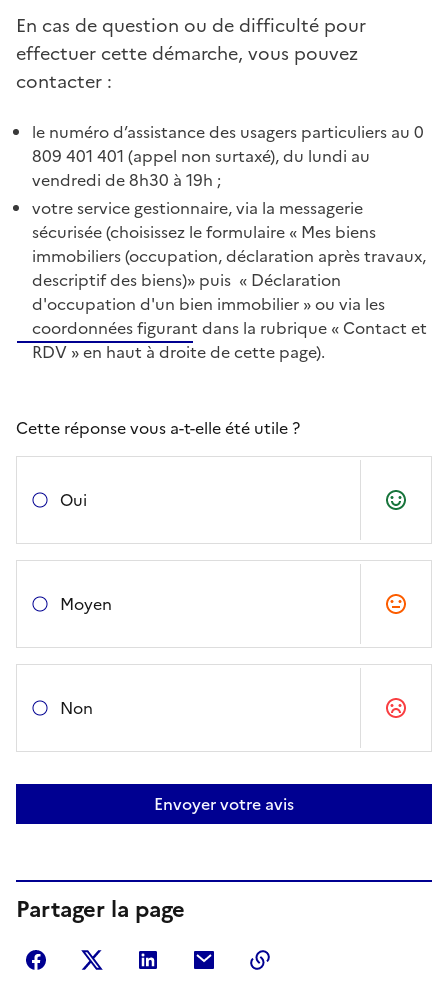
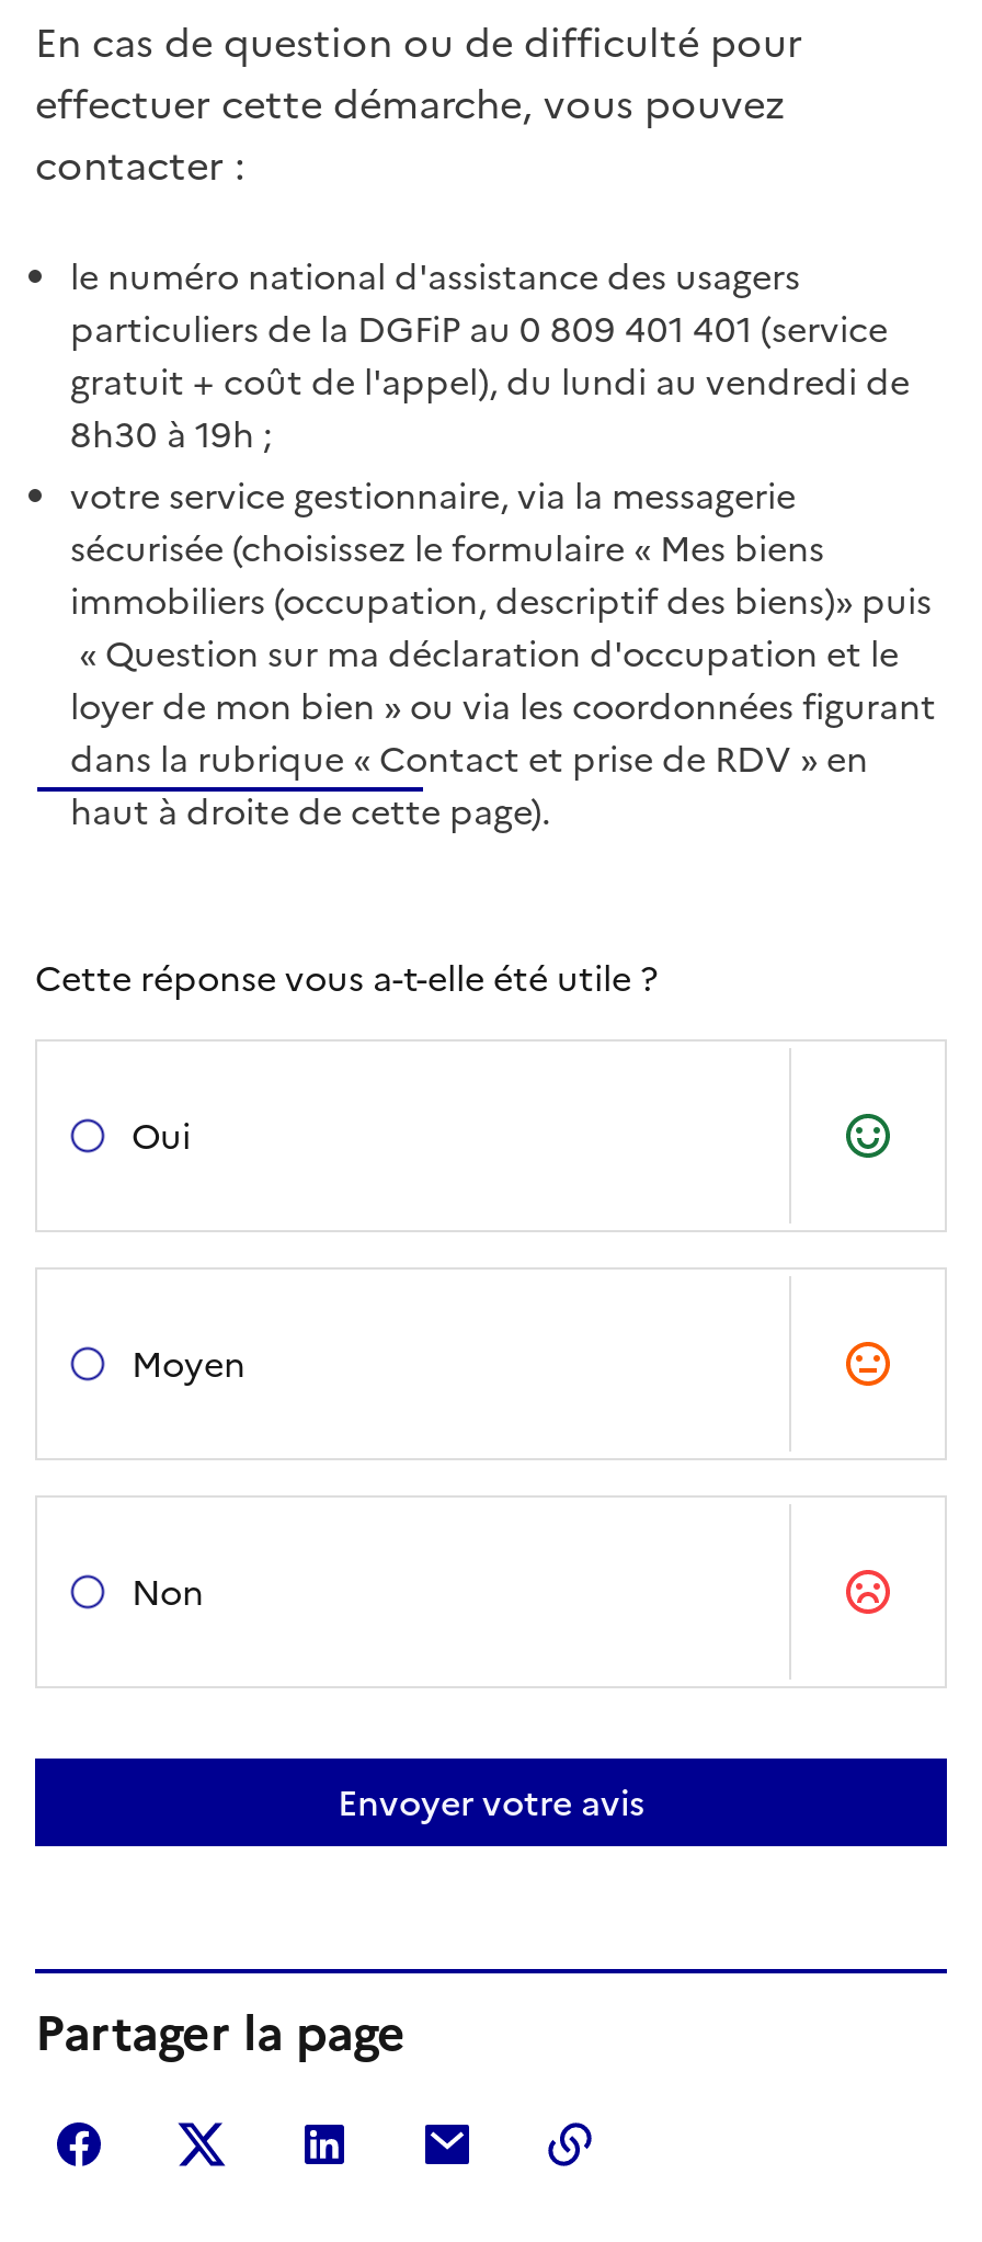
- le numéro d’assistance des usagers particuliers au 0
- 809 401 401 (appel non surtaxé), du lundi au
- vendredi de 8h30 à 19h ;
+ le numéro national d'assistance des usagers
+ particuliers de la DGFiP au 0 809 401 401 (service
+ gratuit + coût de l'appel), du lundi au vendredi de
+ 8h30 à 19h ;

- immobiliers (occupation, déclaration après travaux,
- descriptif des biens)» puis « Déclaration
- d'occupation d'un bien immobilier » ou via les
- coordonnées figurant dans la rubrique « Contact et
- RDV » en haut à droite de cette page).
+ immobiliers (occupation, descriptif des biens)» puis
+ « Question sur ma déclaration d'occupation et le
+ loyer de mon bien » ou via les coordonnées figurant
+ dans la rubrique « Contact et prise de RDV » en
+ haut à droite de cette page).
